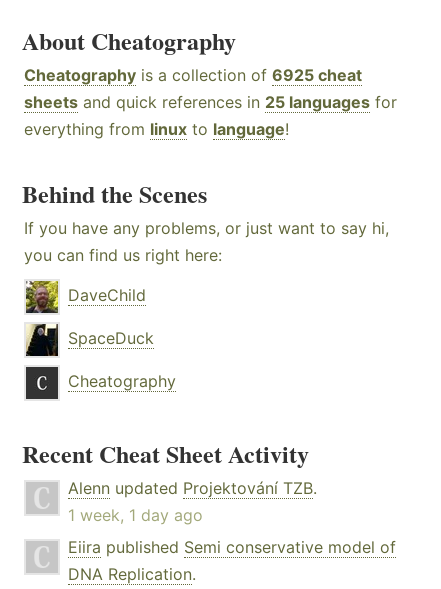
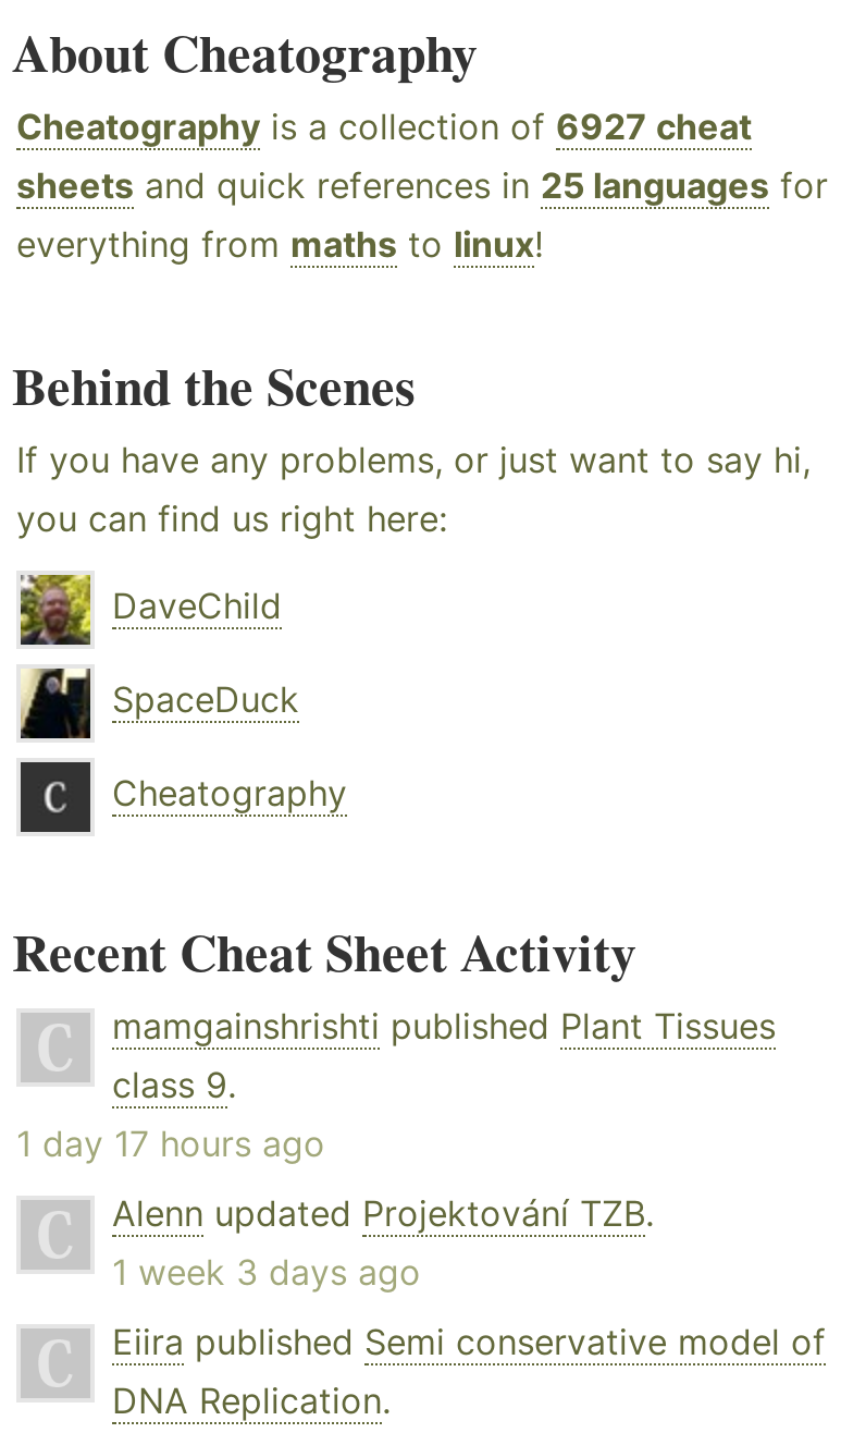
- Cheatography is a collection of 6925 cheat
+ Cheatography is a collection of 6927 cheat

- everything from linux to language!
+ everything from maths to linux!

+ mamgainshrishti published Plant Tissues
+ class 9.
+ 1 day 17 hours ago

- 1 week, 1 day ago
+ 1 week 3 days ago
